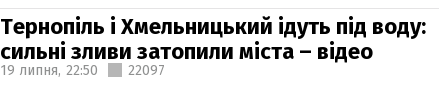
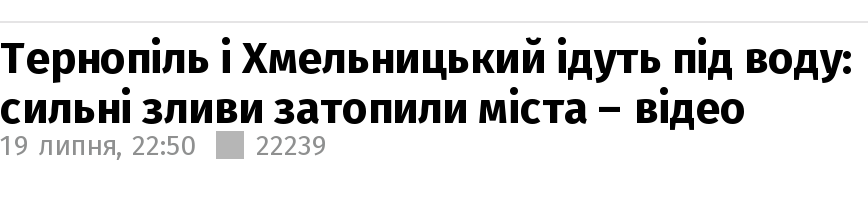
- 19 липня, 22:50 22097
+ 19 липня, 22:50 22239
